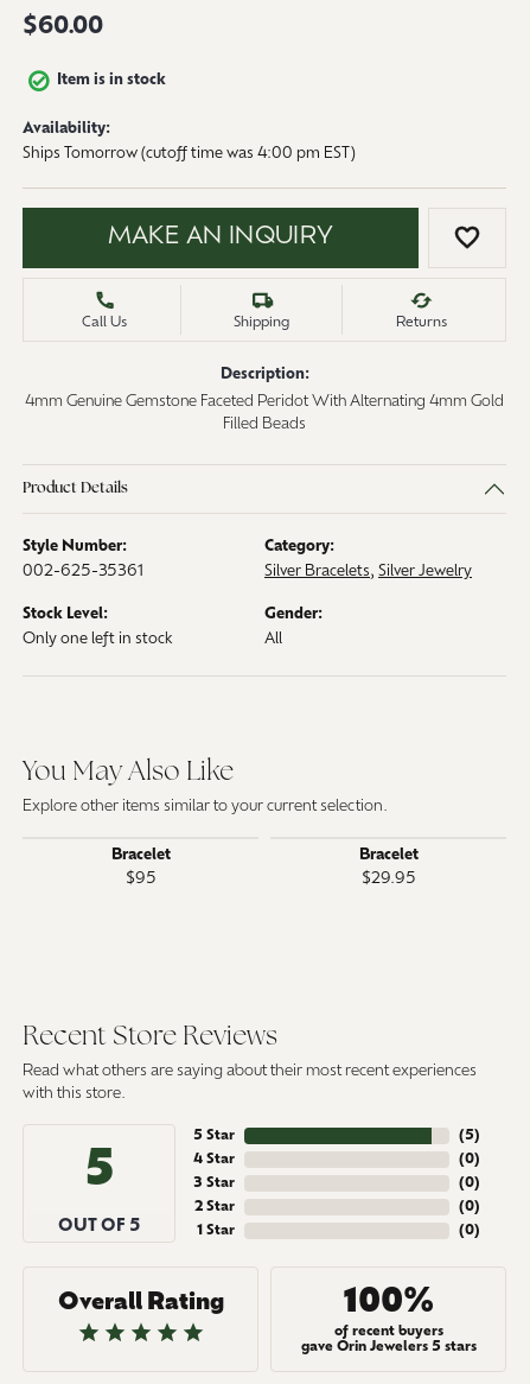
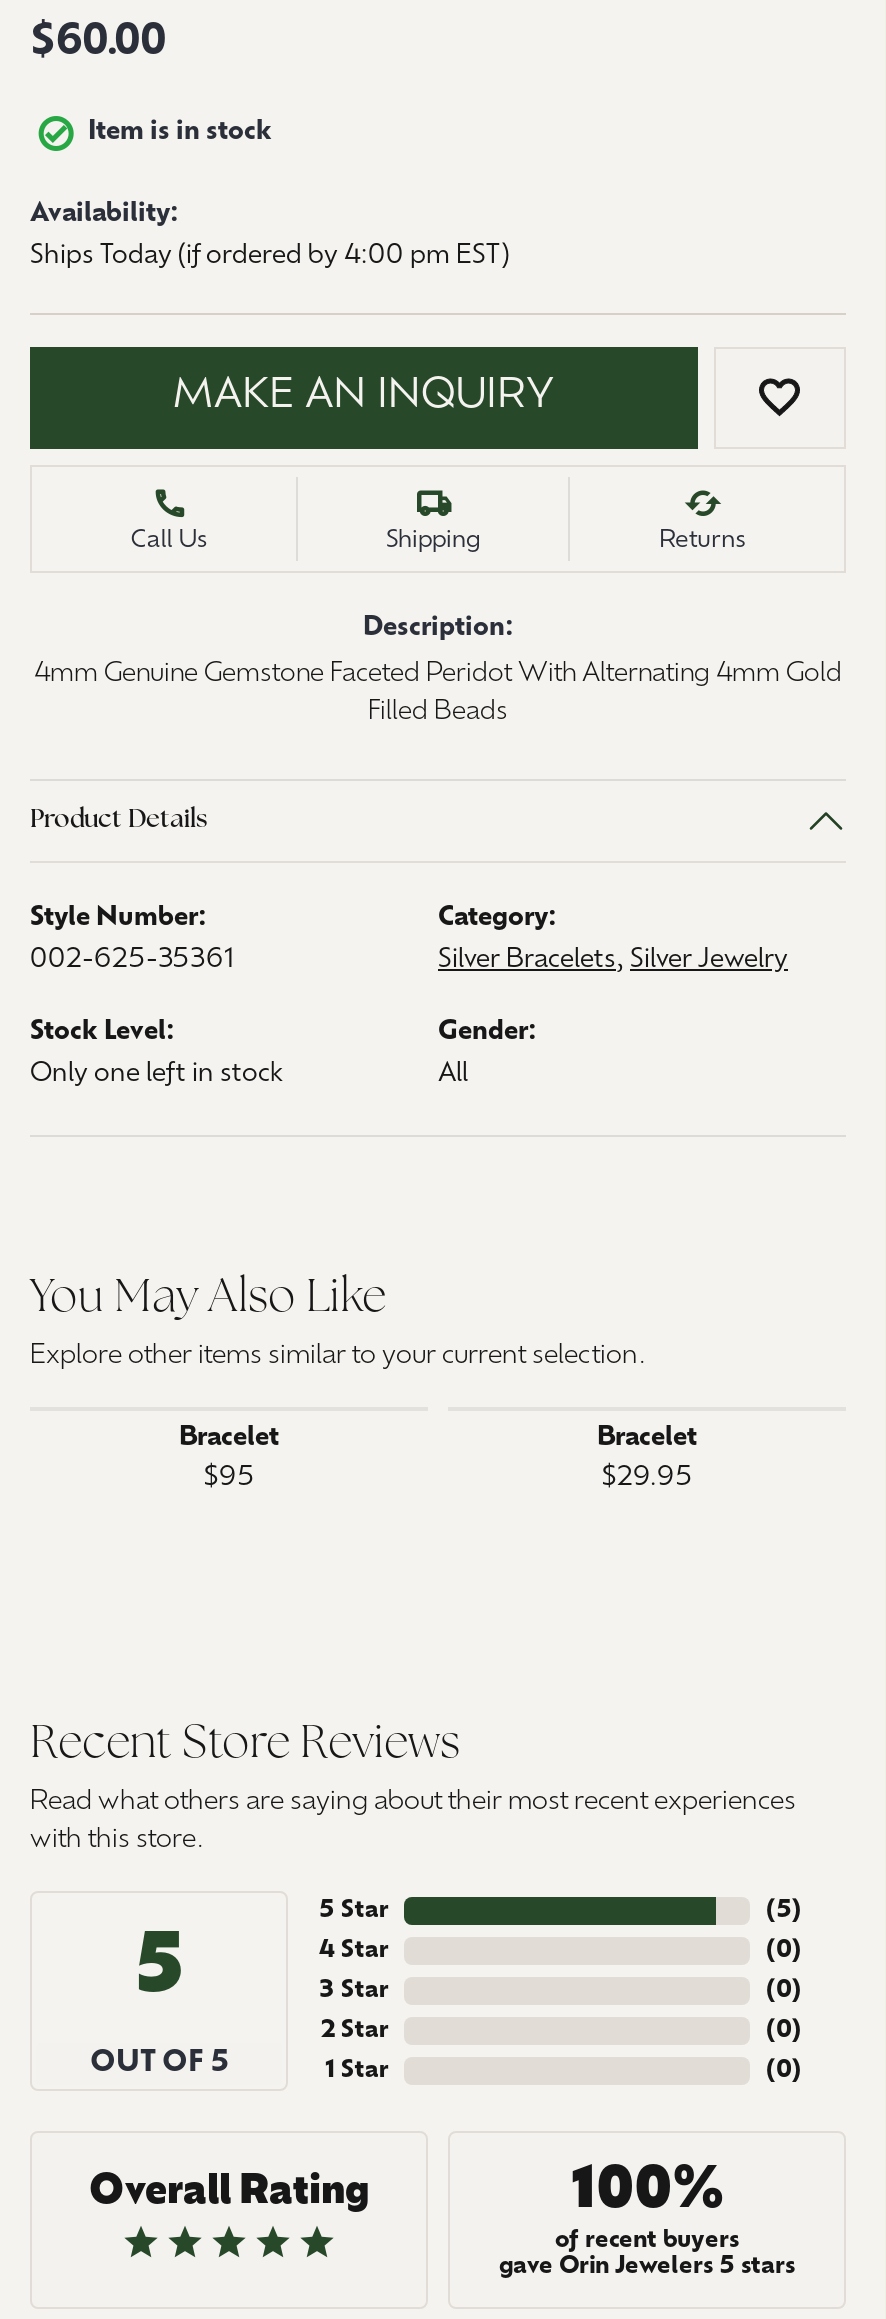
- Ships Tomorrow (cutoff time was 4:00 pm EST)
+ Ships Today (if ordered by 4:00 pm EST)
